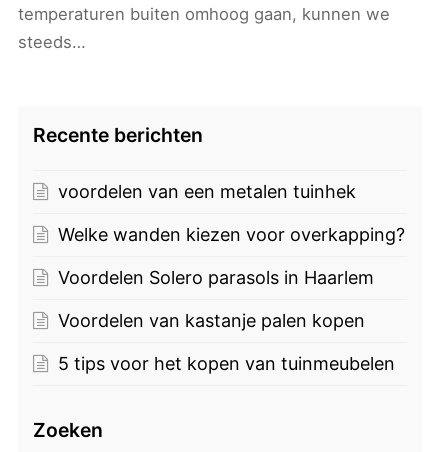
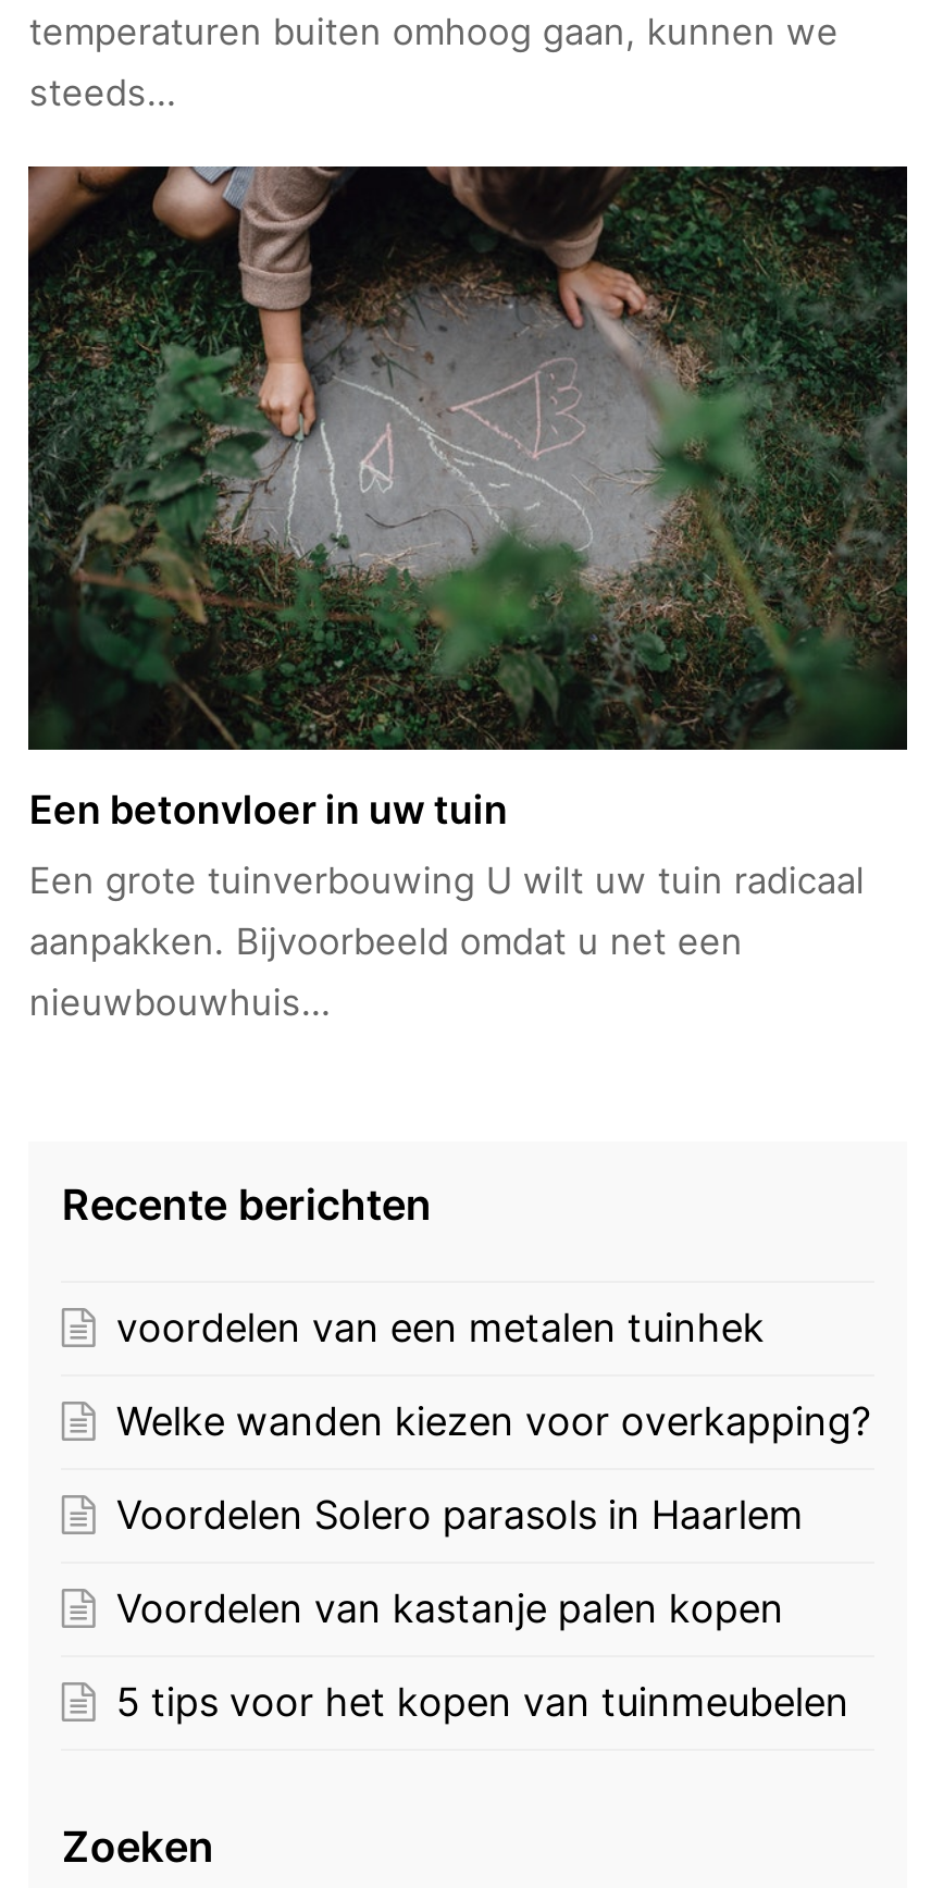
+ [image]
+ Een betonvloer in uw tuin
+ Een grote tuinverbouwing U wilt uw tuin radicaal
+ aanpakken. Bijvoorbeeld omdat u net een
+ nieuwbouwhuis…
